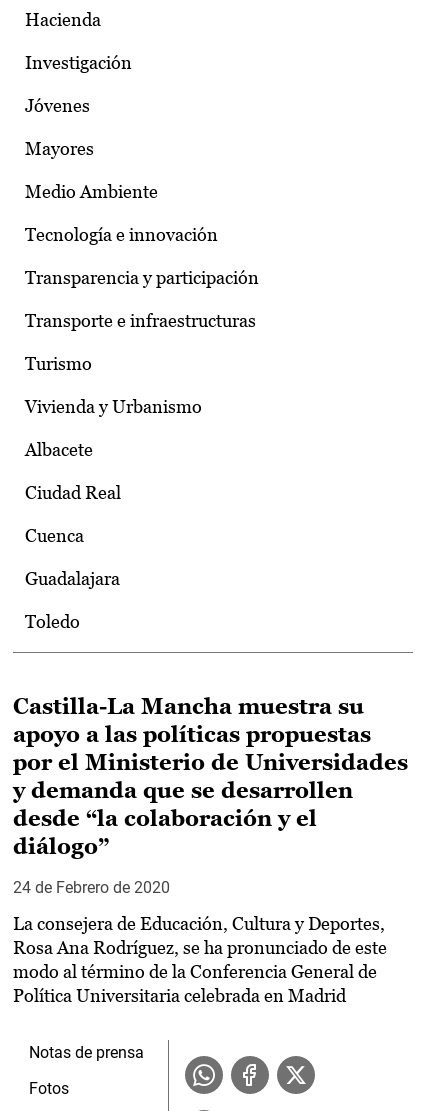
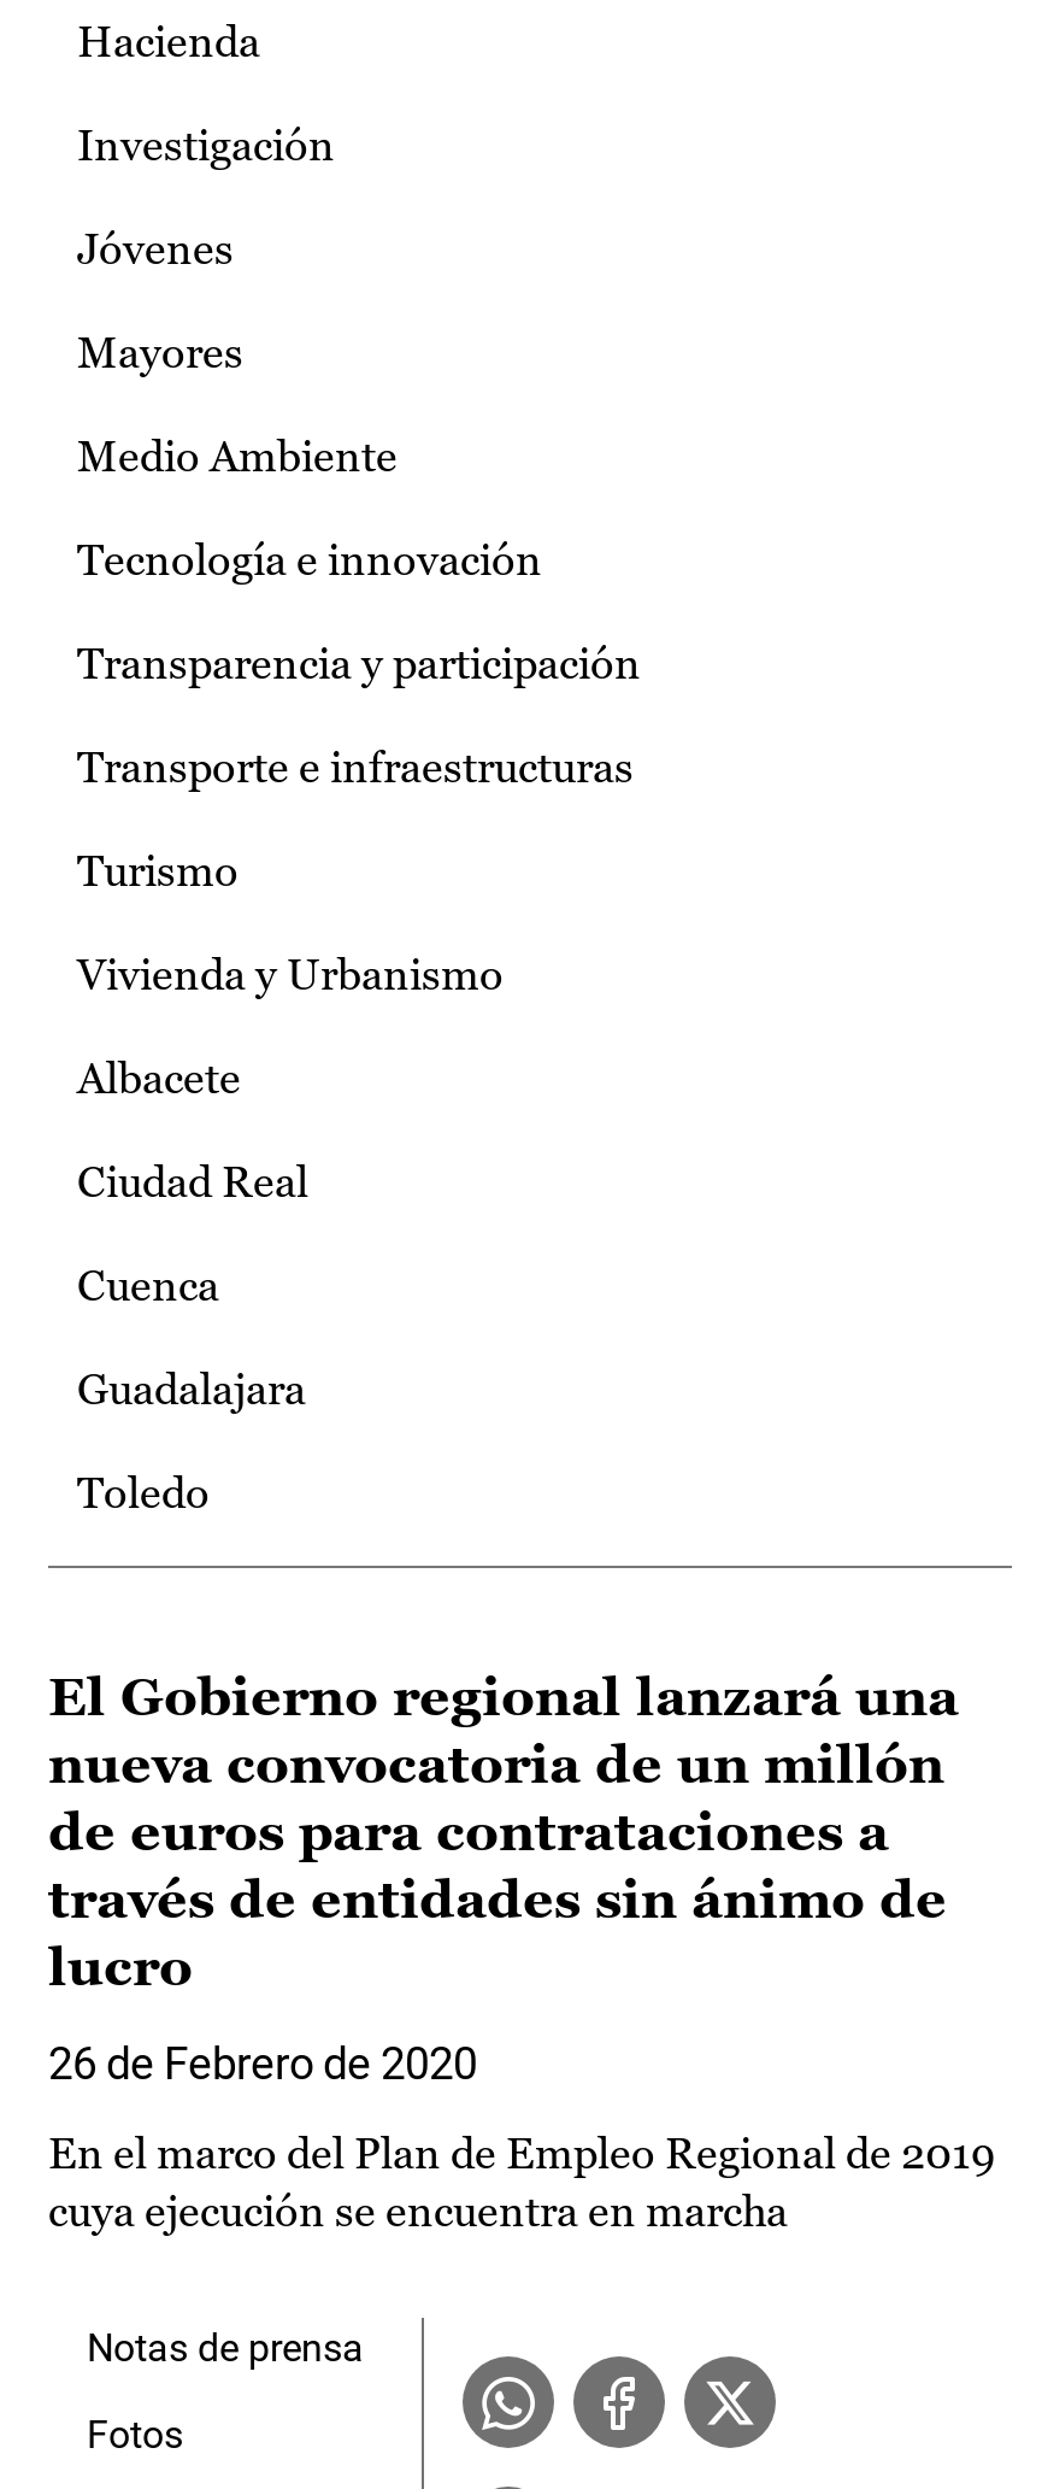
- Castilla-La Mancha muestra su
- apoyo a las políticas propuestas
- por el Ministerio de Universidades
- y demanda que se desarrollen
- desde “la colaboración y el
- diálogo”
+ El Gobierno regional lanzará una
+ nueva convocatoria de un millón
+ de euros para contrataciones a
+ través de entidades sin ánimo de
+ lucro

- 24 de Febrero de 2020
+ 26 de Febrero de 2020

- La consejera de Educación, Cultura y Deportes,
- Rosa Ana Rodríguez, se ha pronunciado de este
- modo al término de la Conferencia General de
- Política Universitaria celebrada en Madrid
+ En el marco del Plan de Empleo Regional de 2019
+ cuya ejecución se encuentra en marcha
